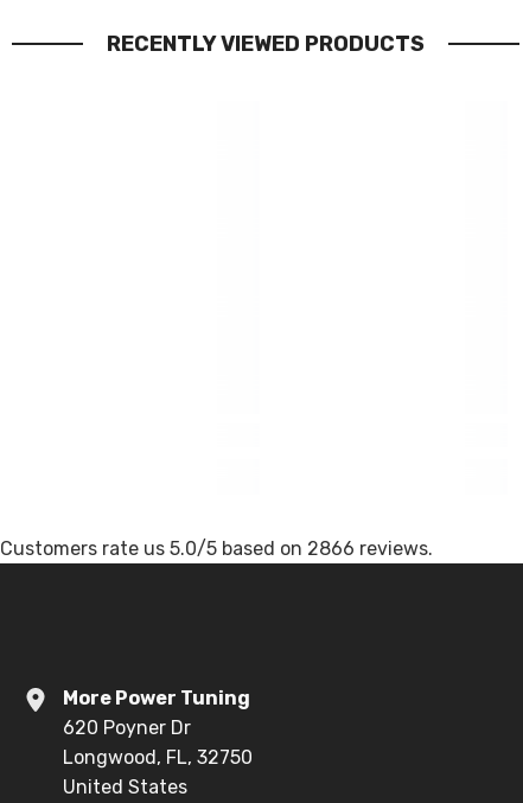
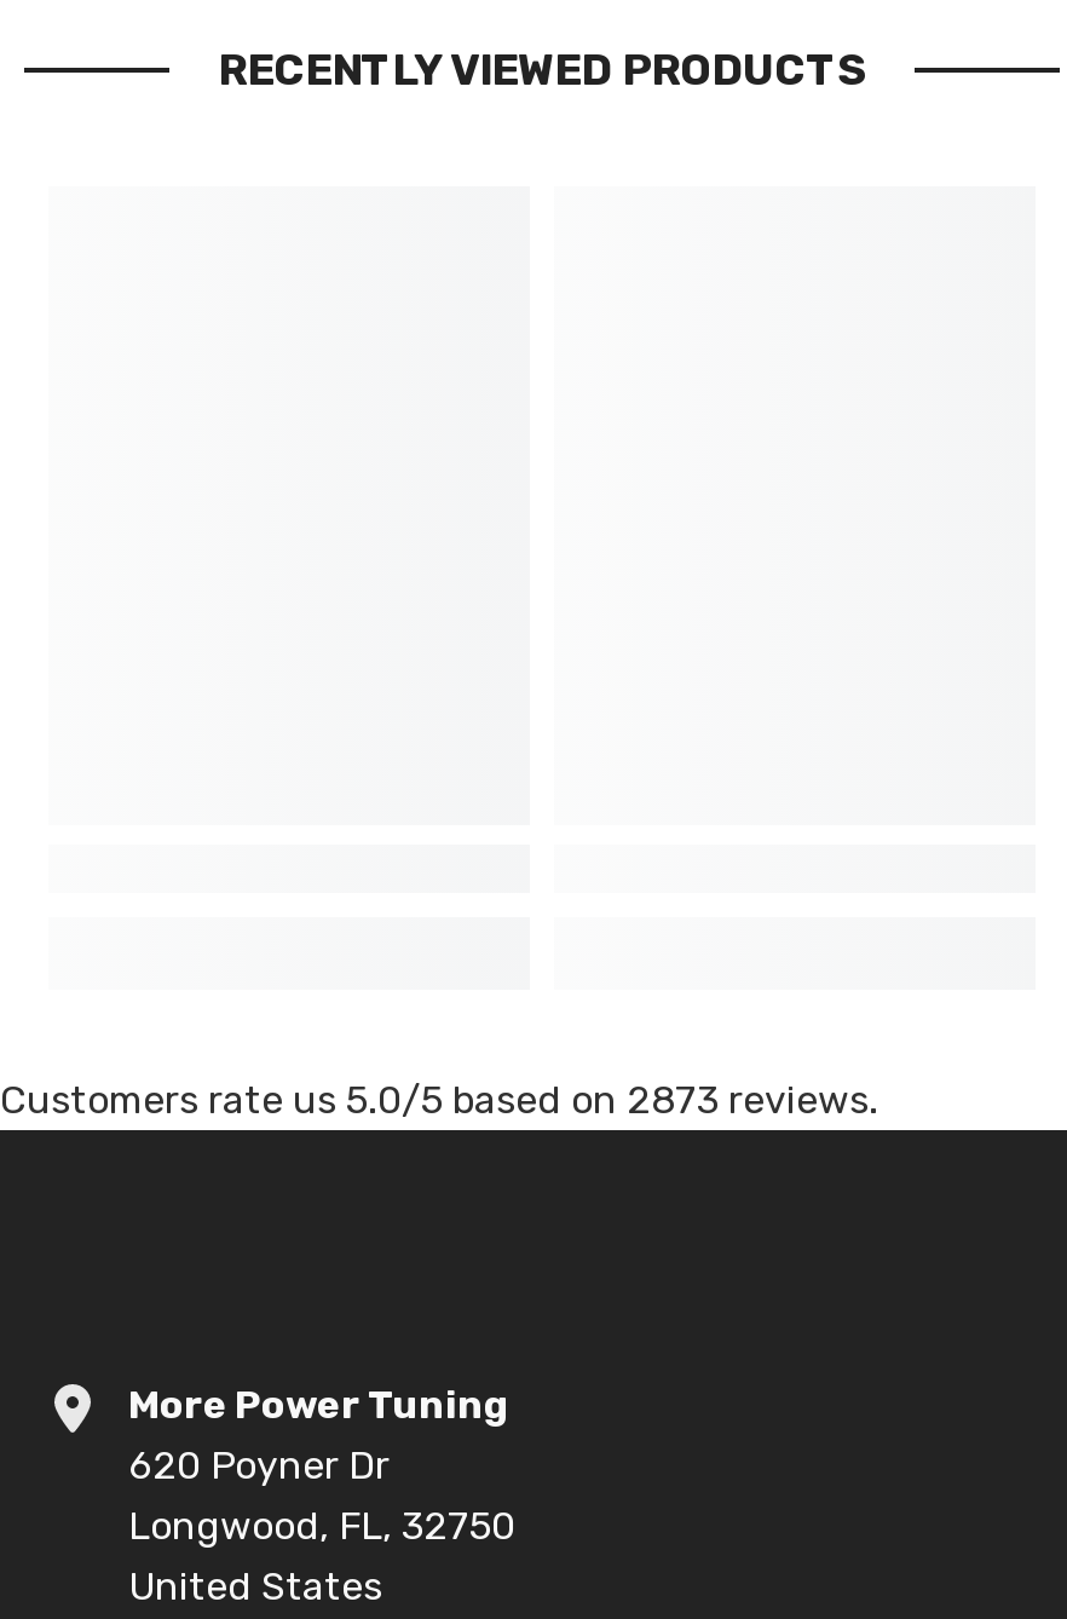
- Customers rate us 5.0/5 based on 2866 reviews.
+ Customers rate us 5.0/5 based on 2873 reviews.
